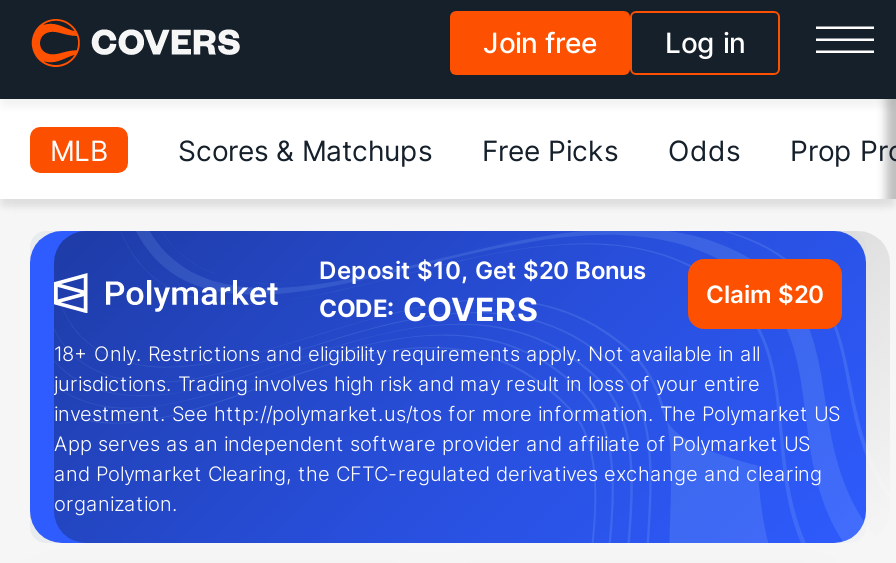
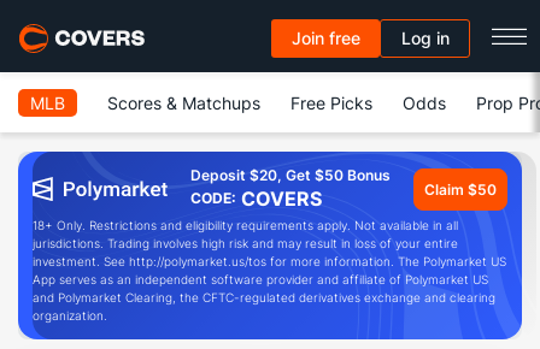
- Deposit $10, Get $20 Bonus
+ Deposit $20, Get $50 Bonus

- Claim $20
+ Claim $50
